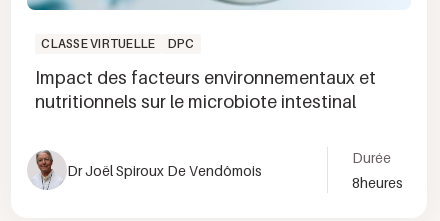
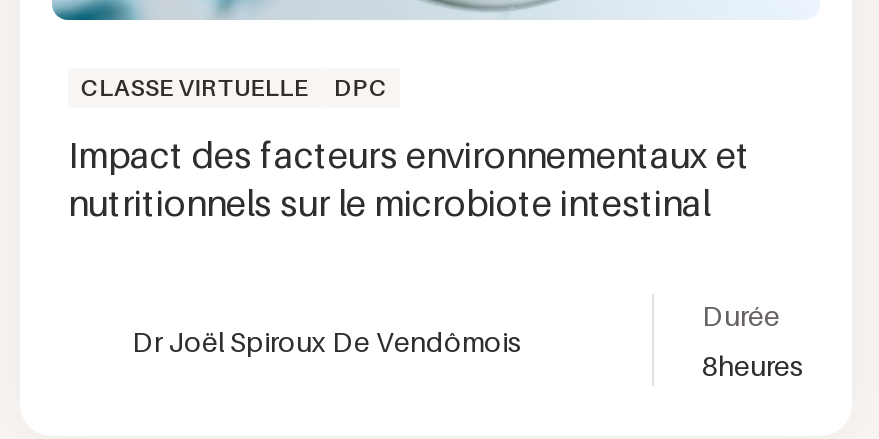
- [image]
